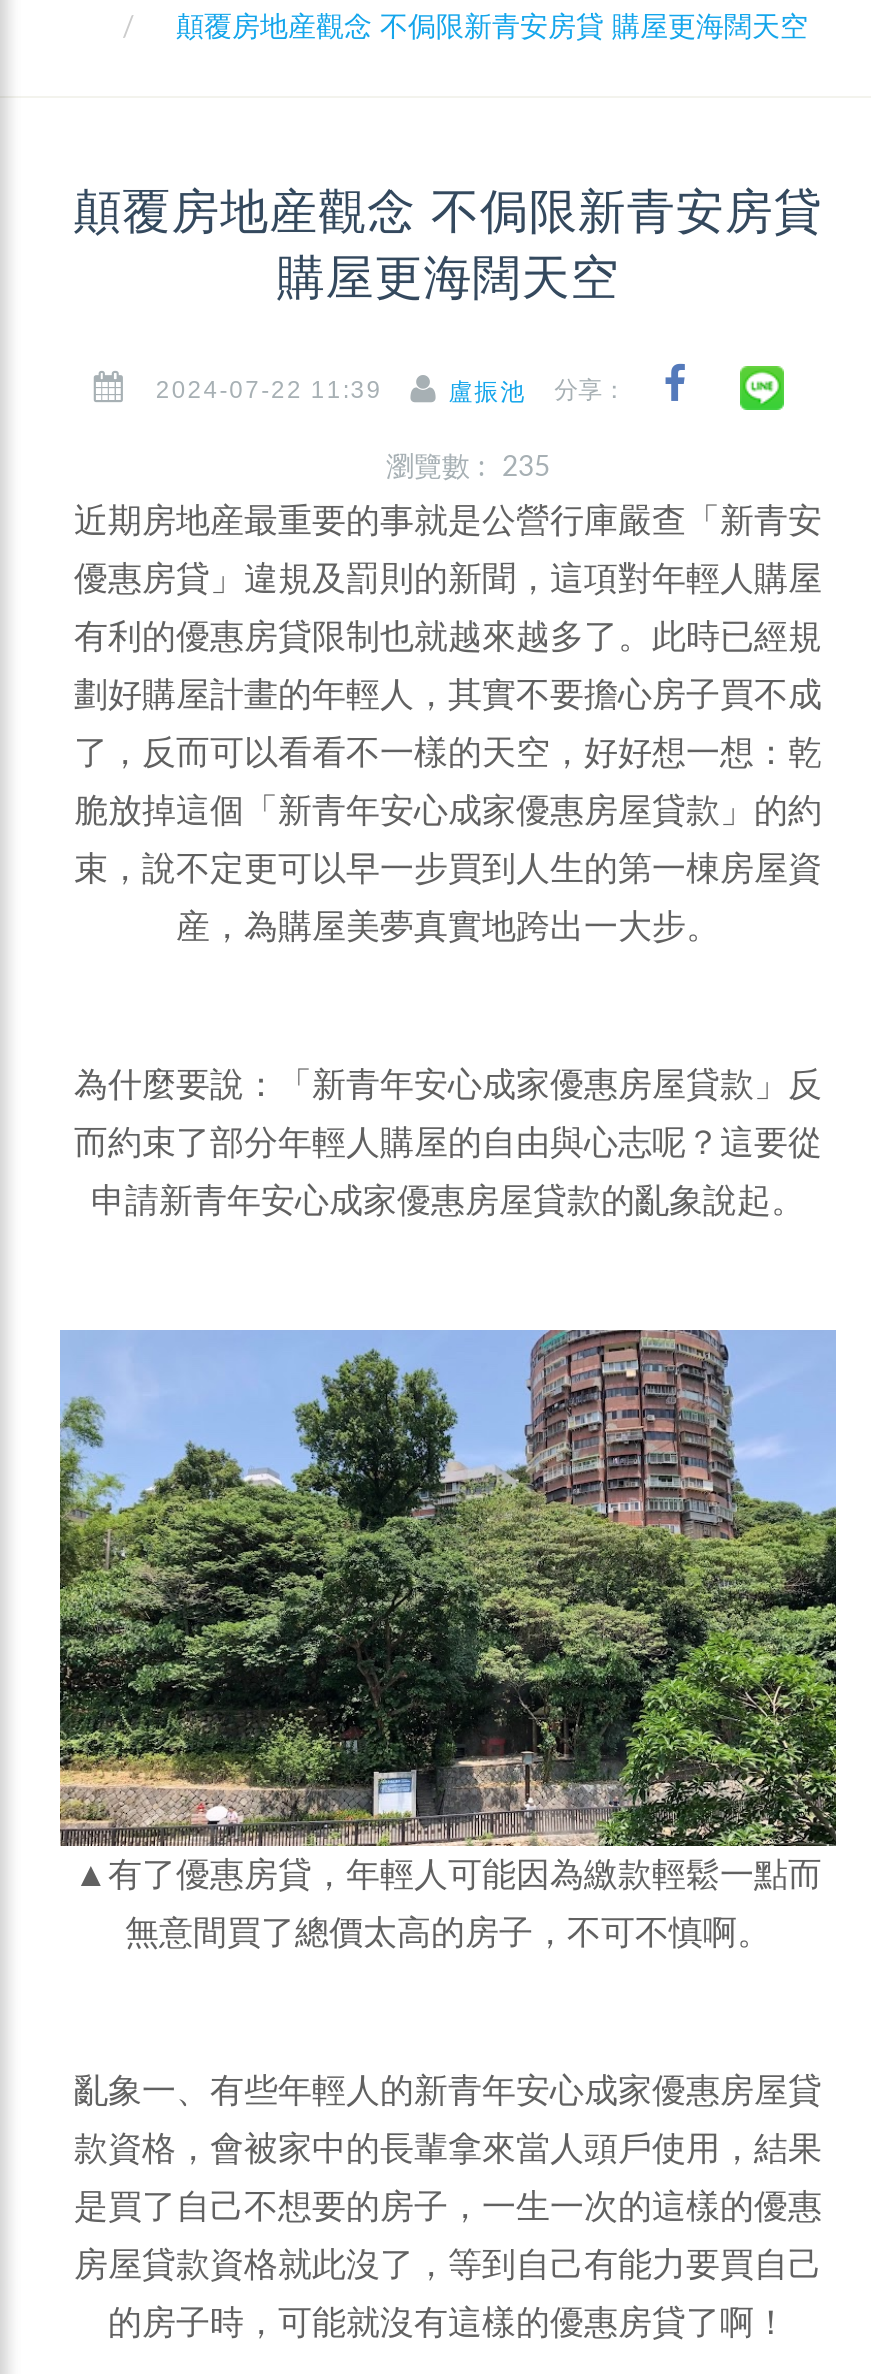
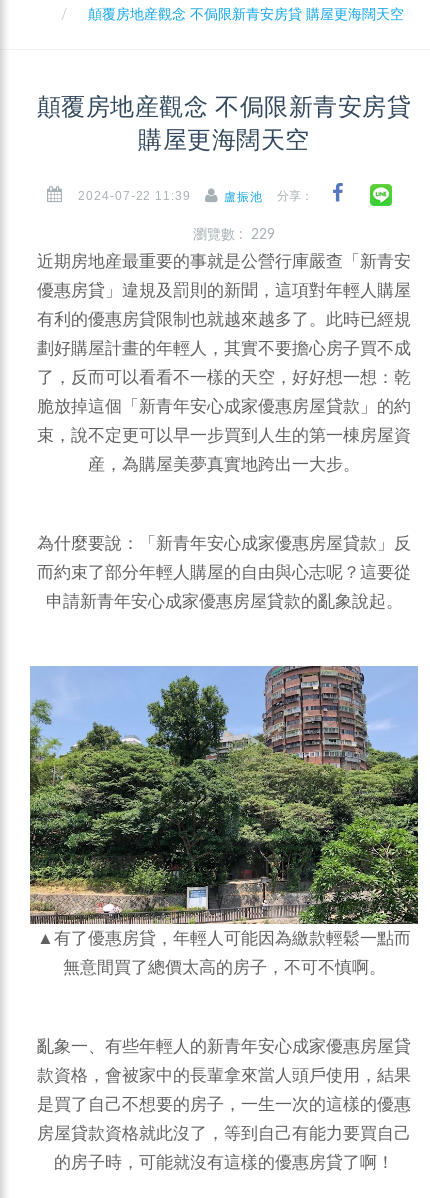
- 瀏覽數 : 235
+ 瀏覽數 : 229
